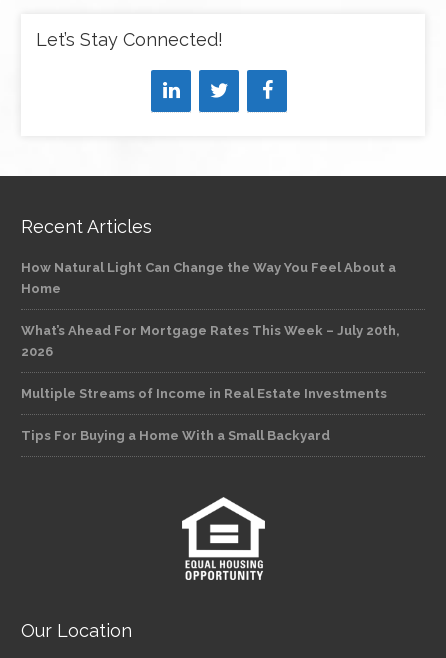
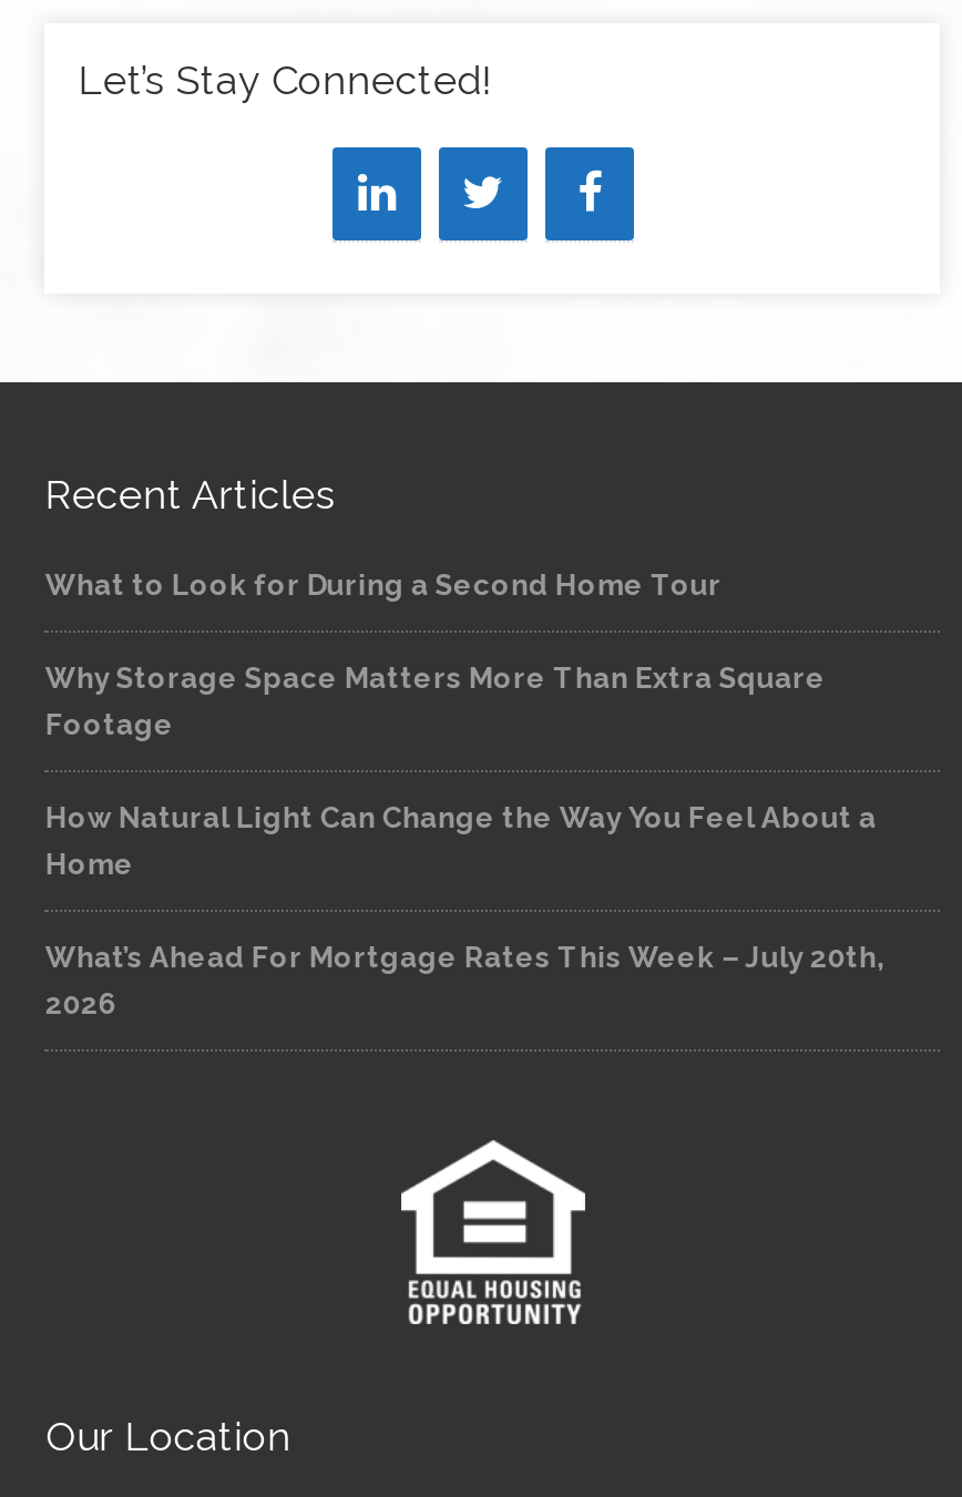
+ What to Look for During a Second Home Tour
+ Why Storage Space Matters More Than Extra Square
+ Footage

moved down: How Natural Light Can Change the Way You Feel About a | Home | What’s Ahead For Mortgage Rates This Week – July 20th, | 2026

- Multiple Streams of Income in Real Estate Investments
- Tips For Buying a Home With a Small Backyard
